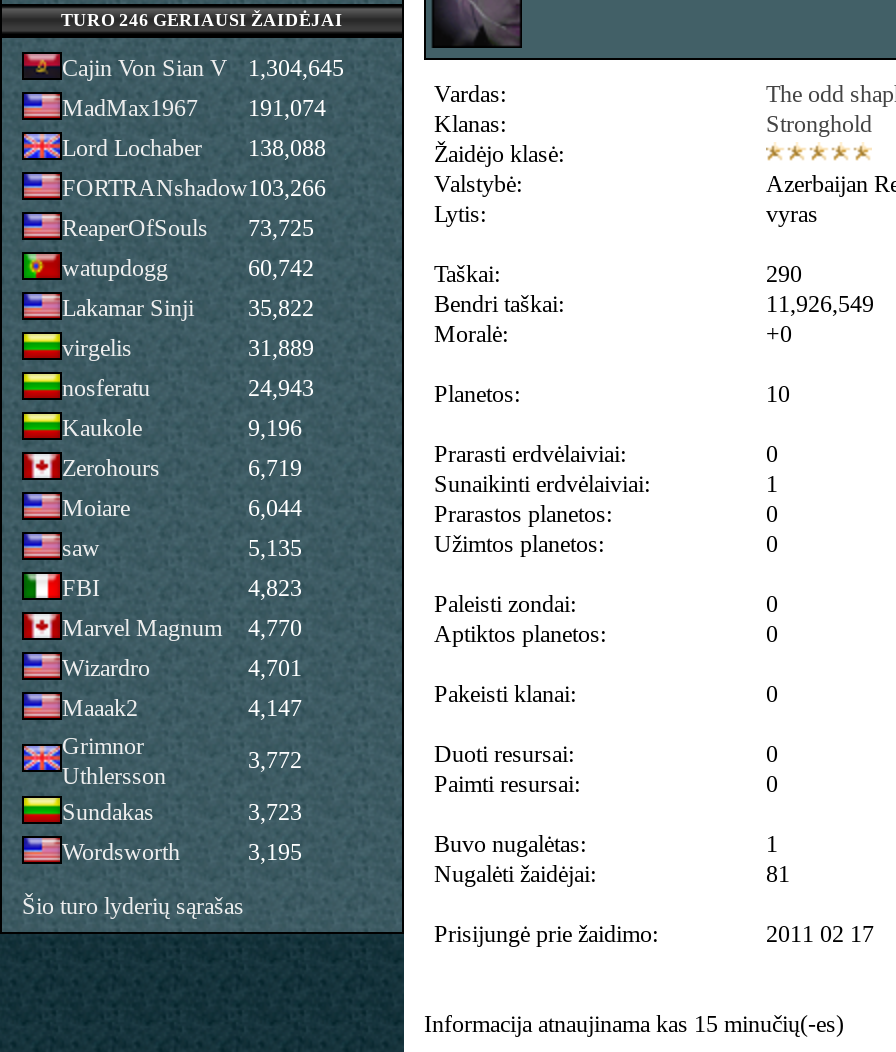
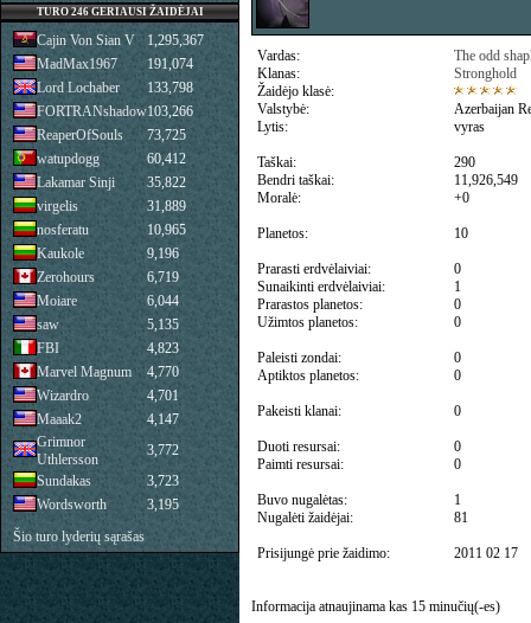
- Cajin Von Sian V 1,304,645
+ Cajin Von Sian V 1,295,367

- Lord Lochaber 138,088
+ Lord Lochaber 133,798

- 60,742
+ 60,412

- 24,943
+ 10,965
